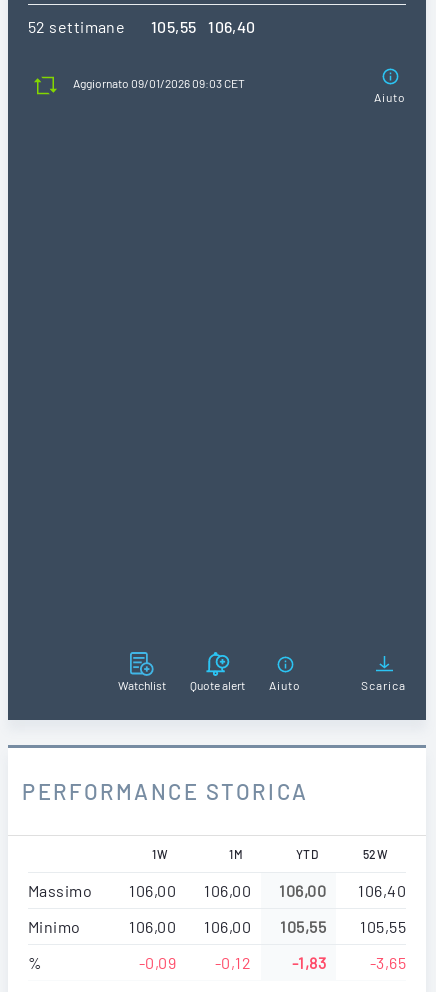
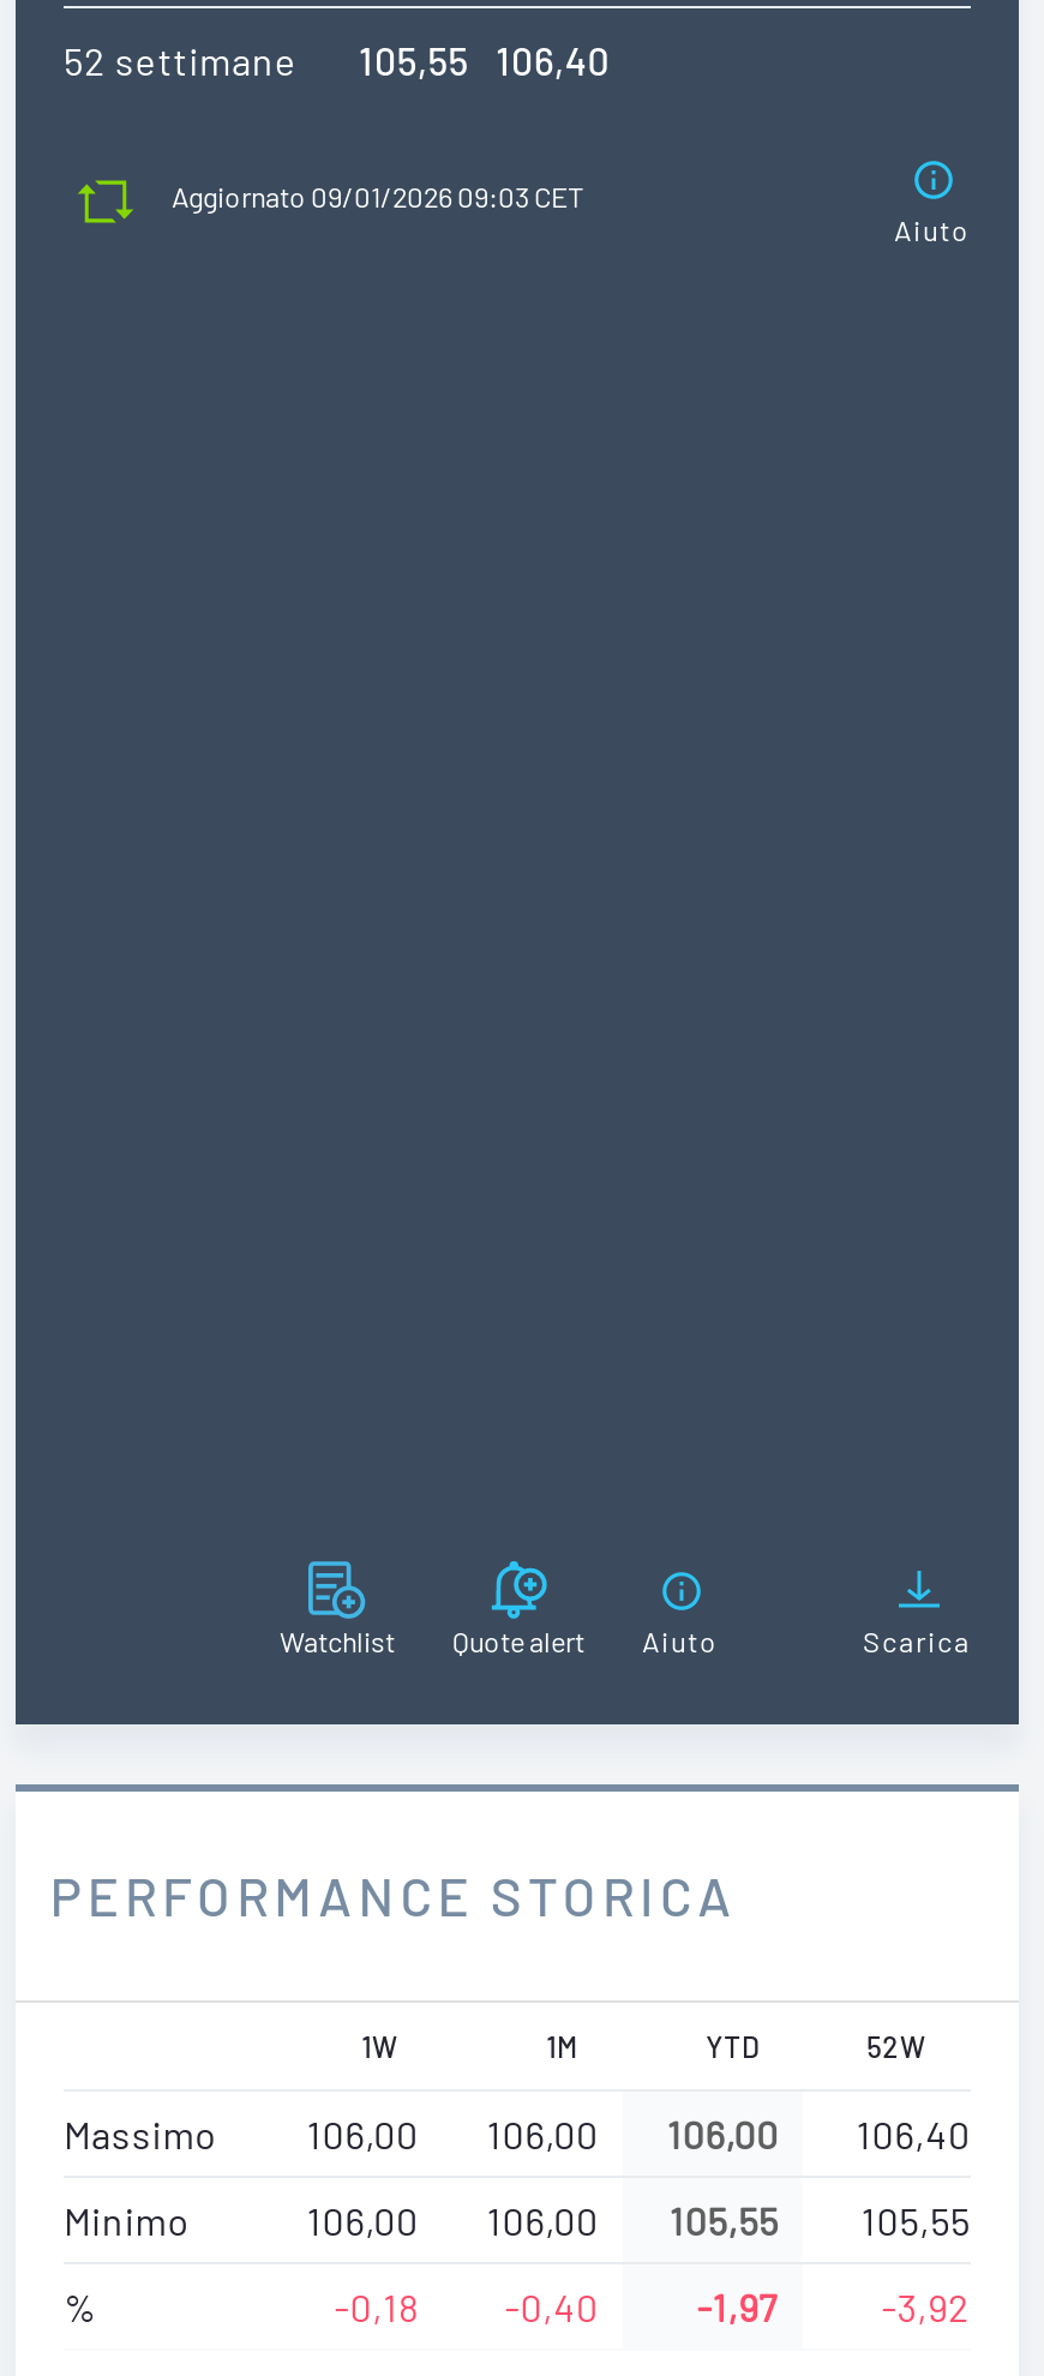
- -0,09
+ -0,18

- -0,12
+ -0,40

- -1,83
+ -1,97

- -3,65
+ -3,92
